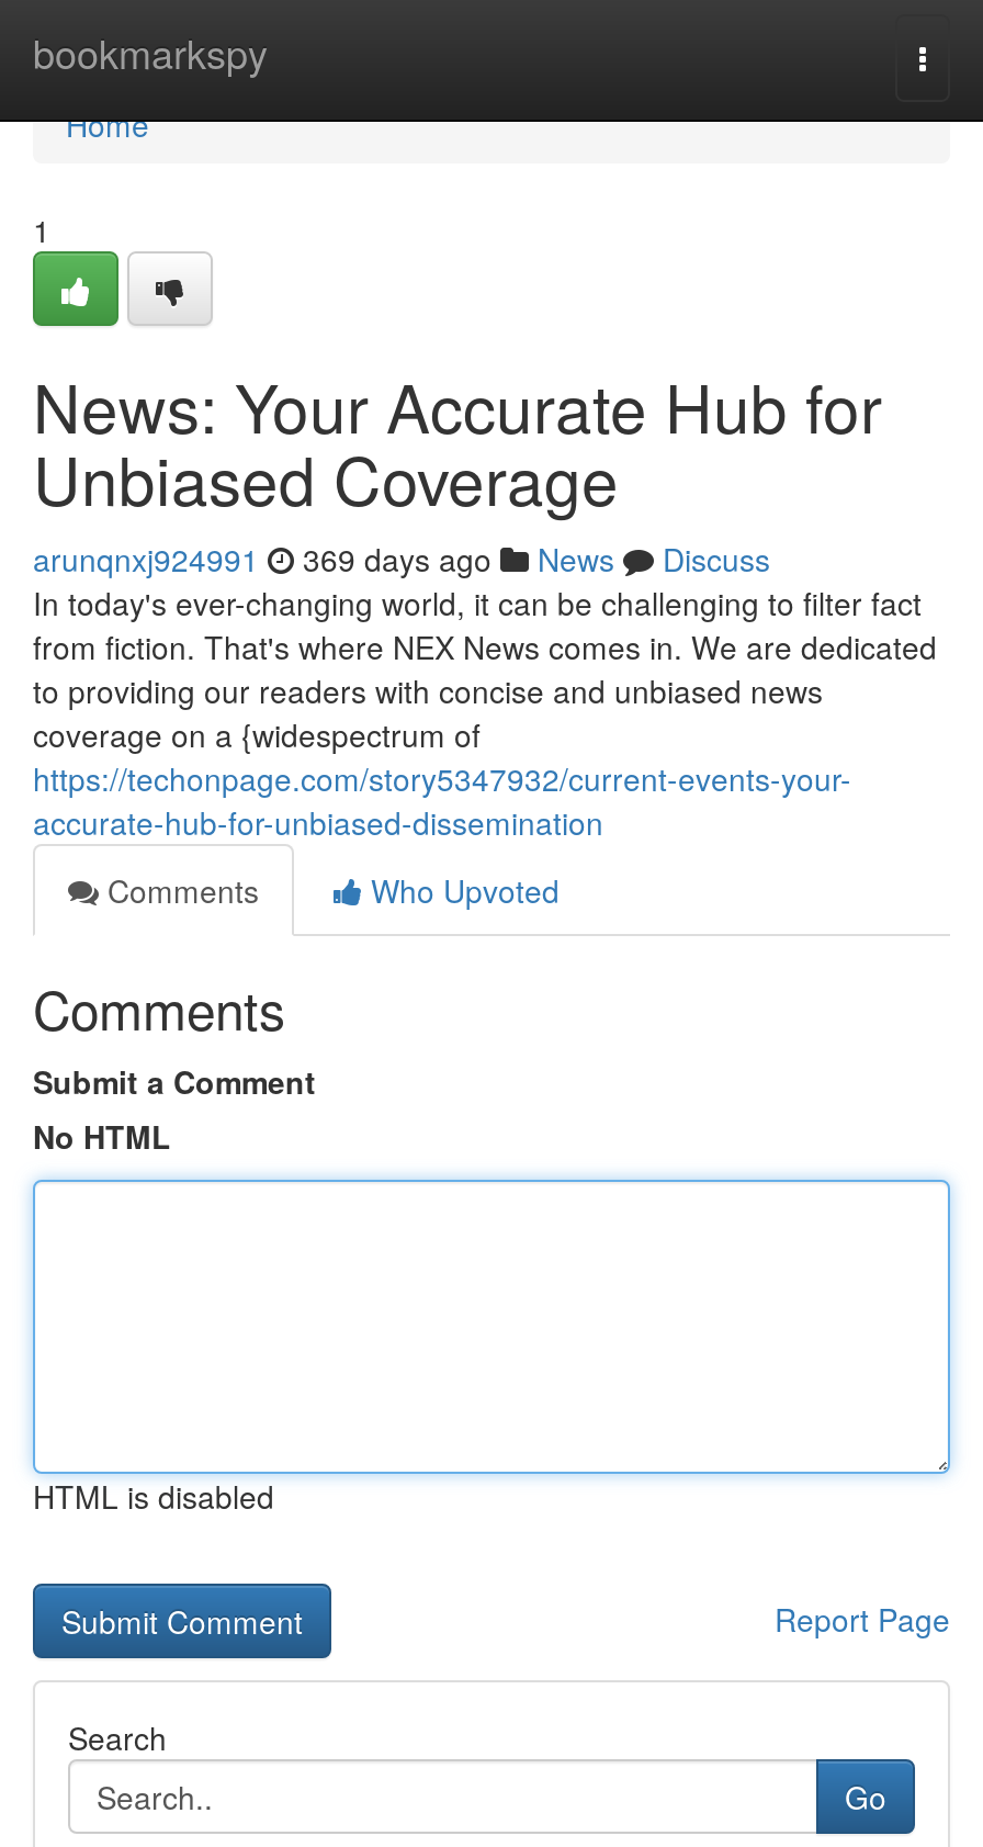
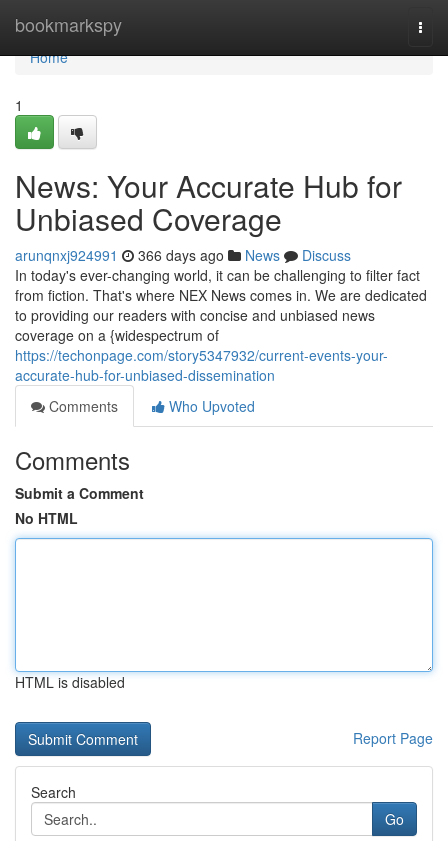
- arunqnxj924991 369 days ago News Discuss
+ arunqnxj924991 366 days ago News Discuss
